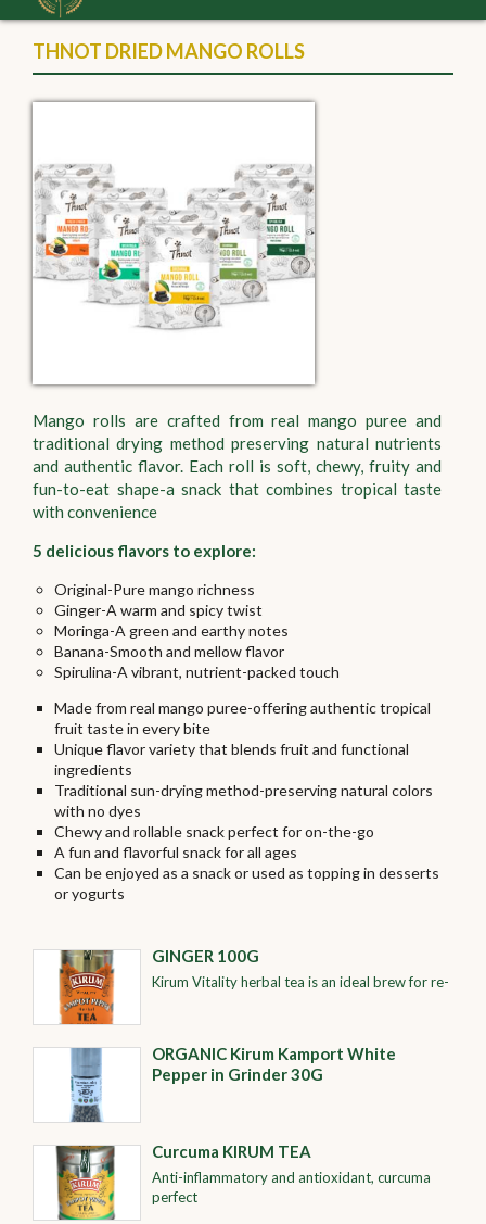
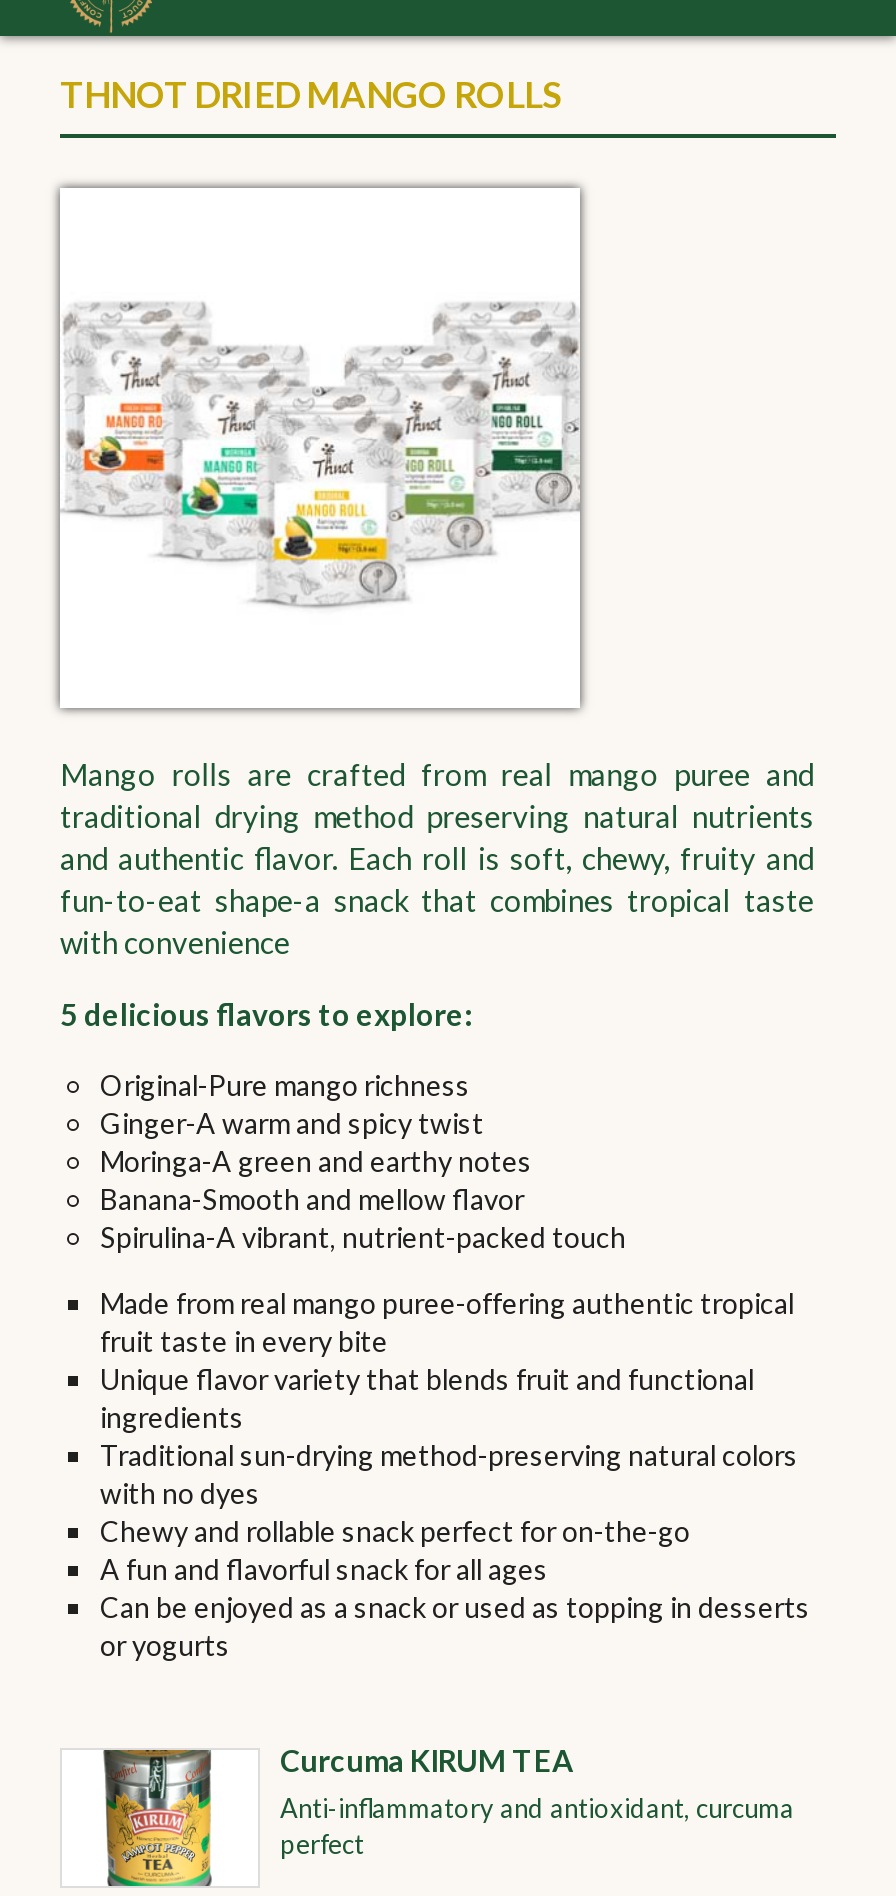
- [image]
- GINGER 100G
- Kirum Vitality herbal tea is an ideal brew for re-

- [image]

- ORGANIC Kirum Kamport White
- Pepper in Grinder 30G
